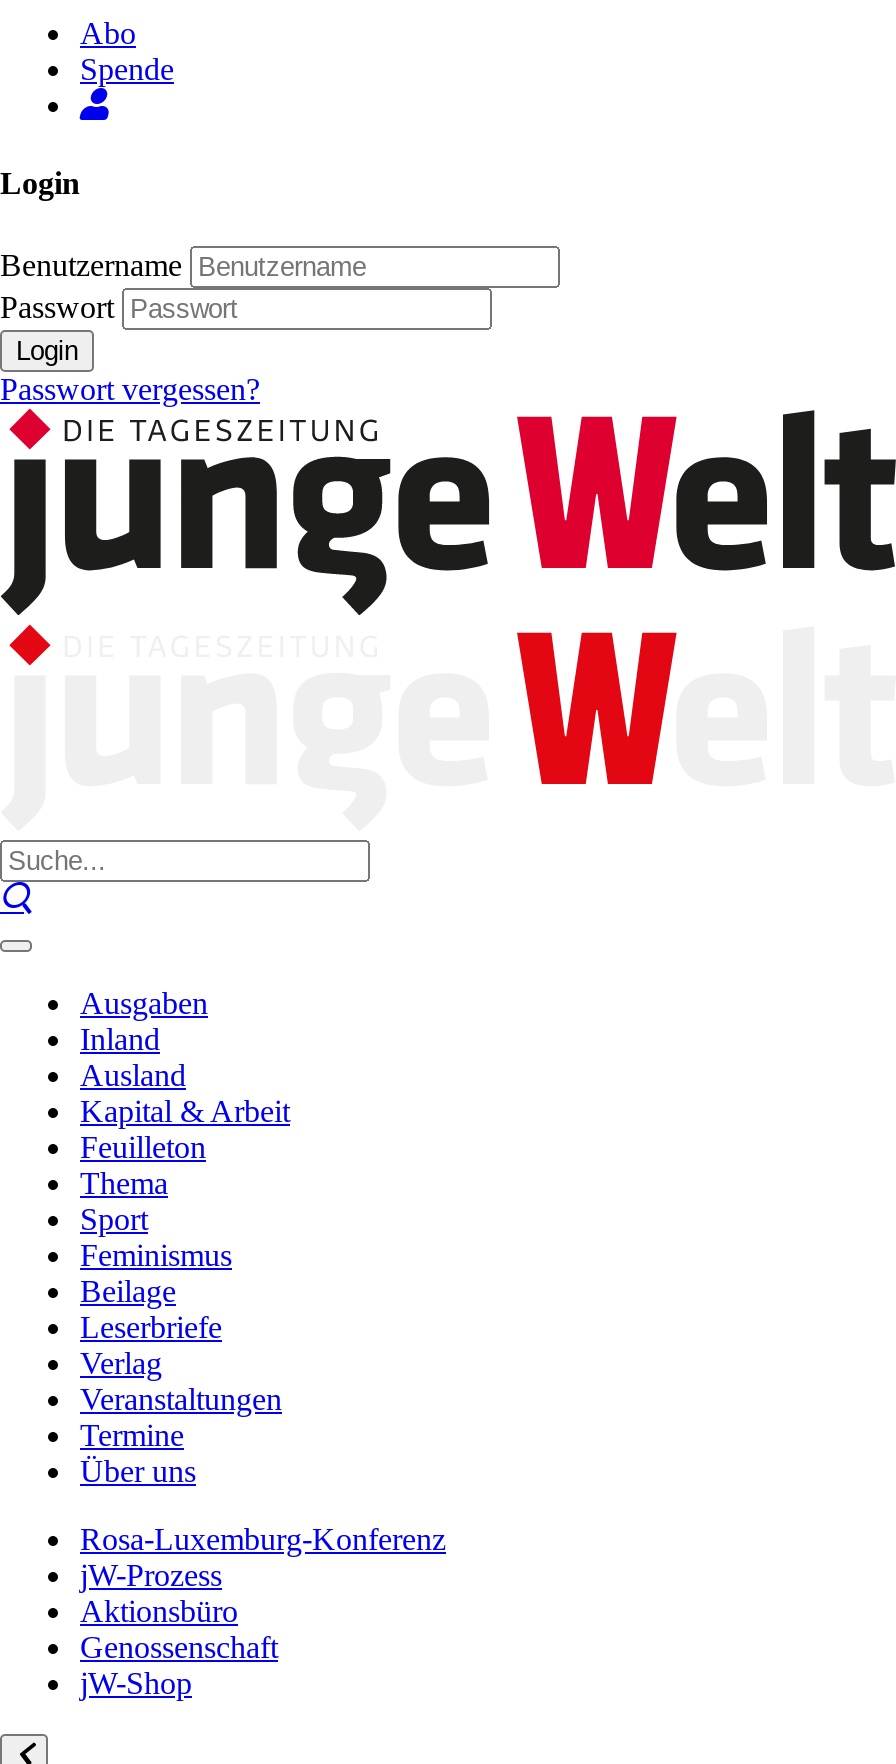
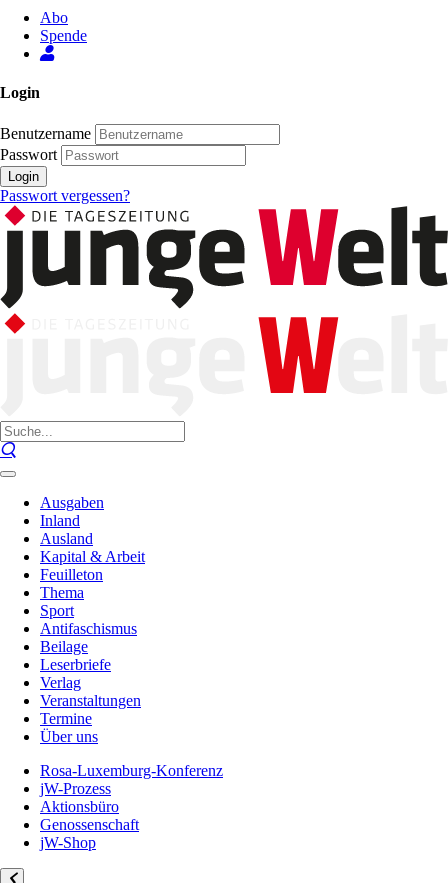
- Feminismus
+ Antifaschismus
